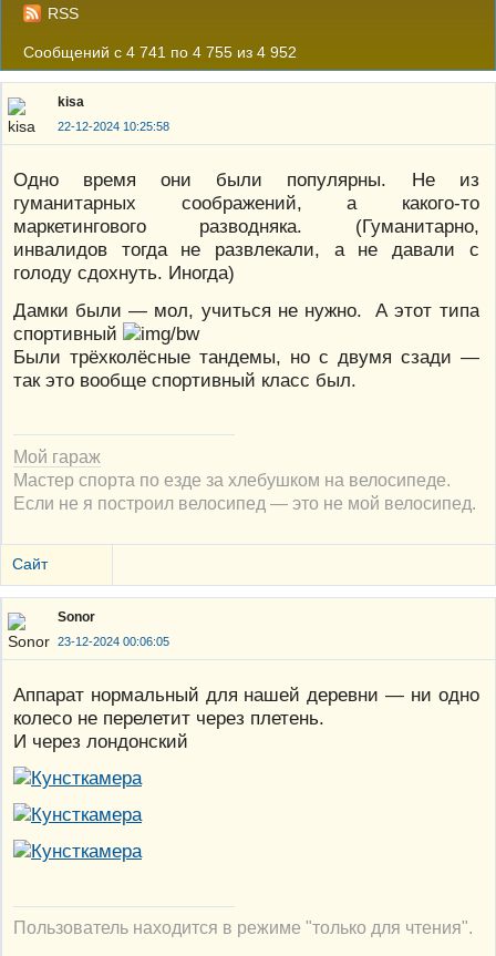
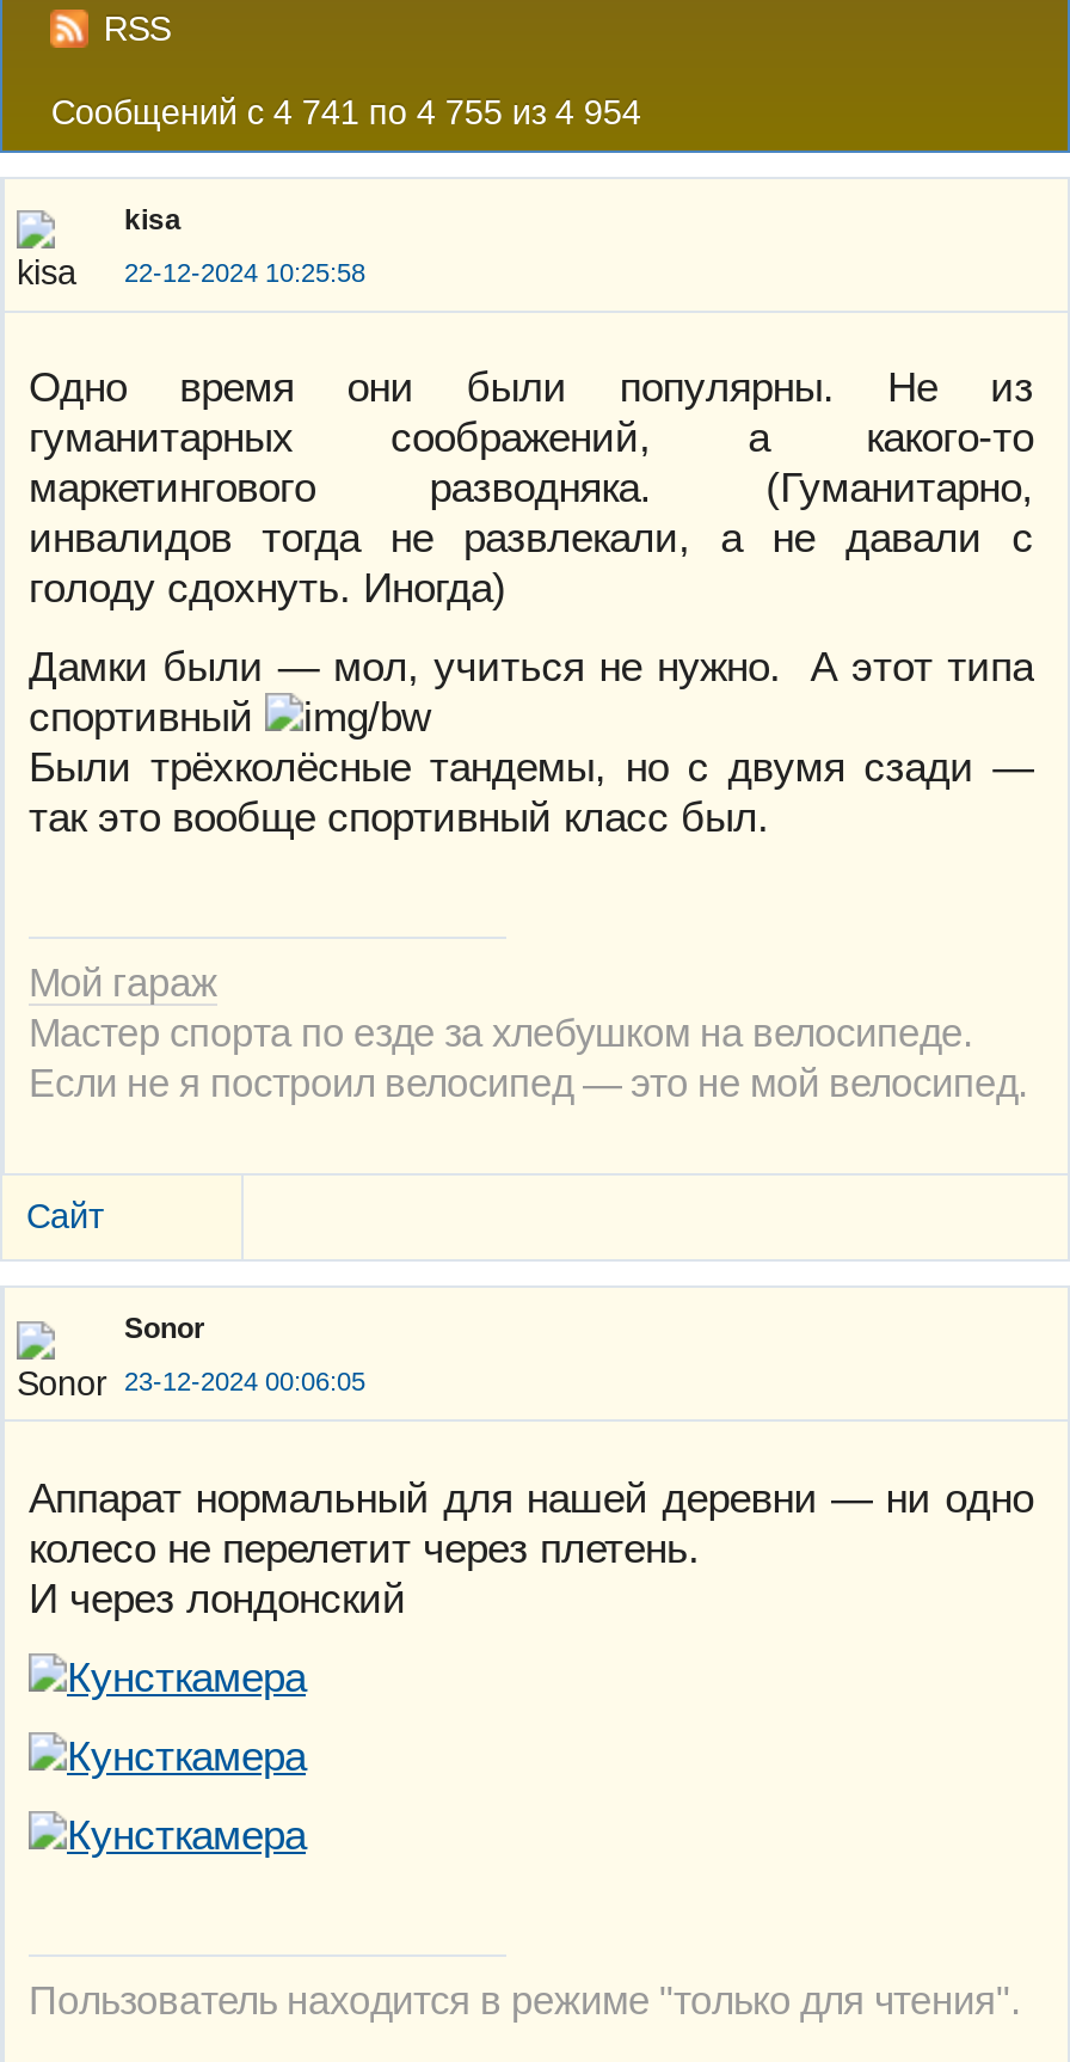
- Сообщений с 4 741 по 4 755 из 4 952
+ Сообщений с 4 741 по 4 755 из 4 954
